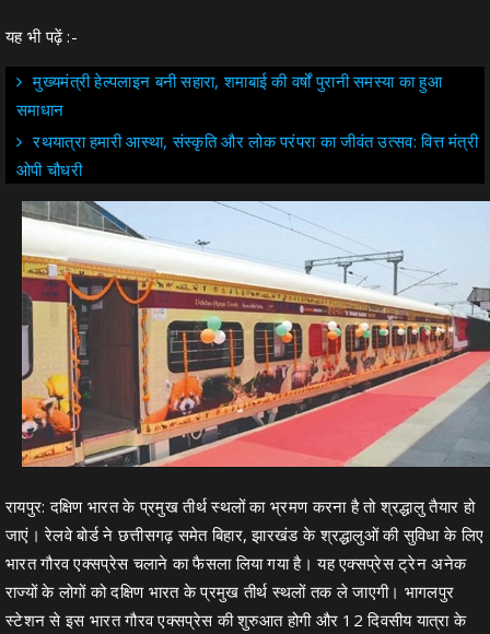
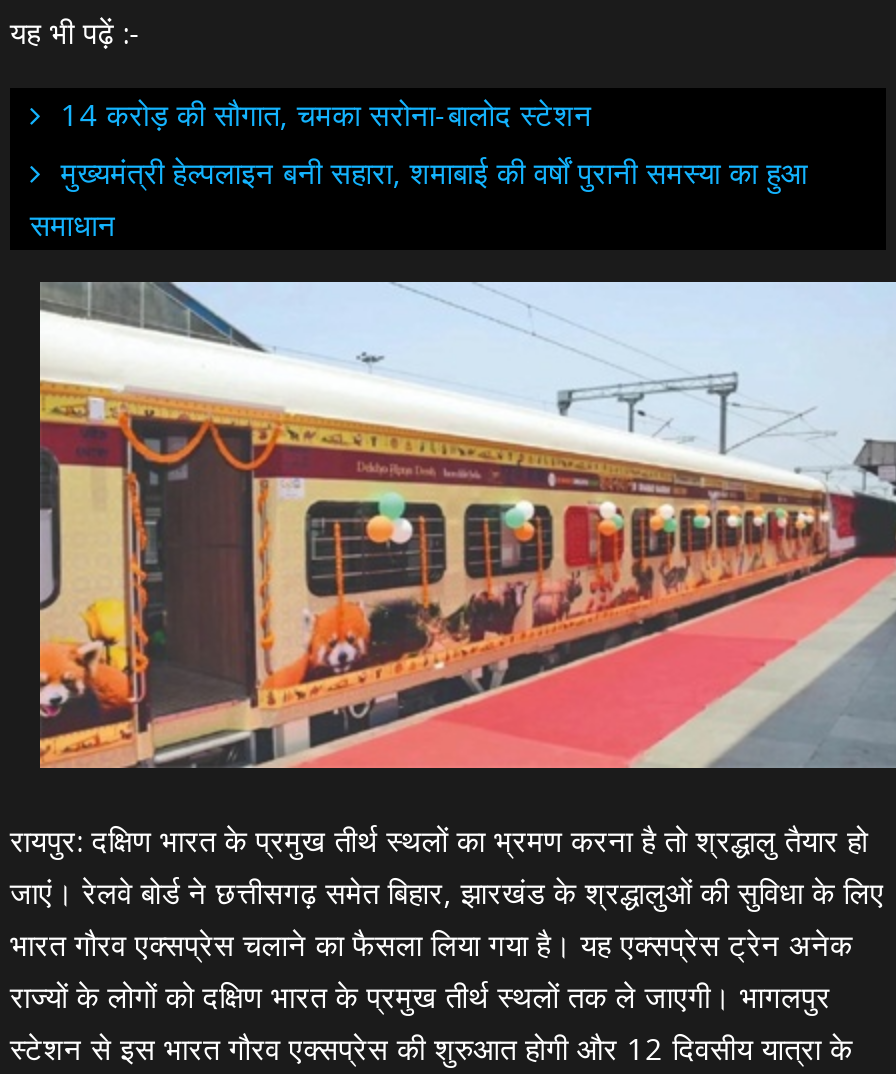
+ 14 करोड़ की सौगात, चमका सरोना-बालोद स्टेशन

moved down: मुख्यमंत्री हेल्पलाइन बनी सहारा, शमाबाई की वर्षों पुरानी समस्या का हुआ | समाधान

- रथयात्रा हमारी आस्था, संस्कृति और लोक परंपरा का जीवंत उत्सव: वित्त मंत्री
- ओपी चौधरी
